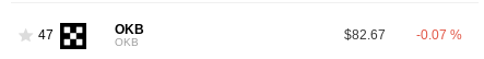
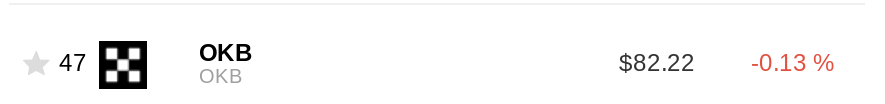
- $82.67
+ $82.22

- -0.07 %
+ -0.13 %
